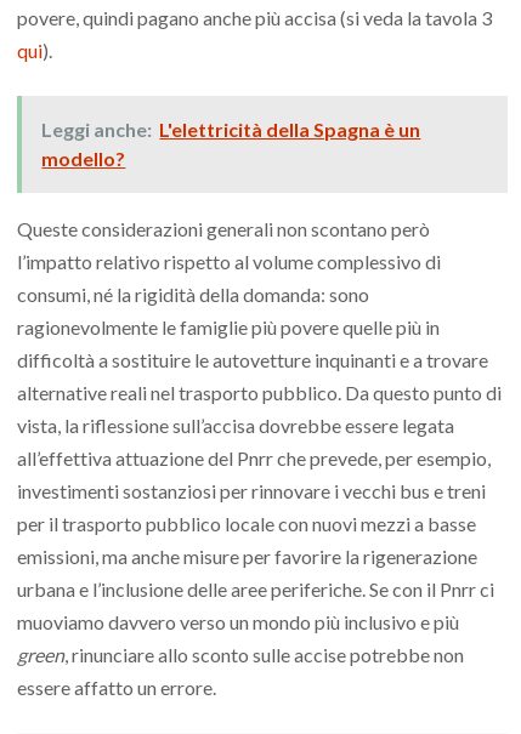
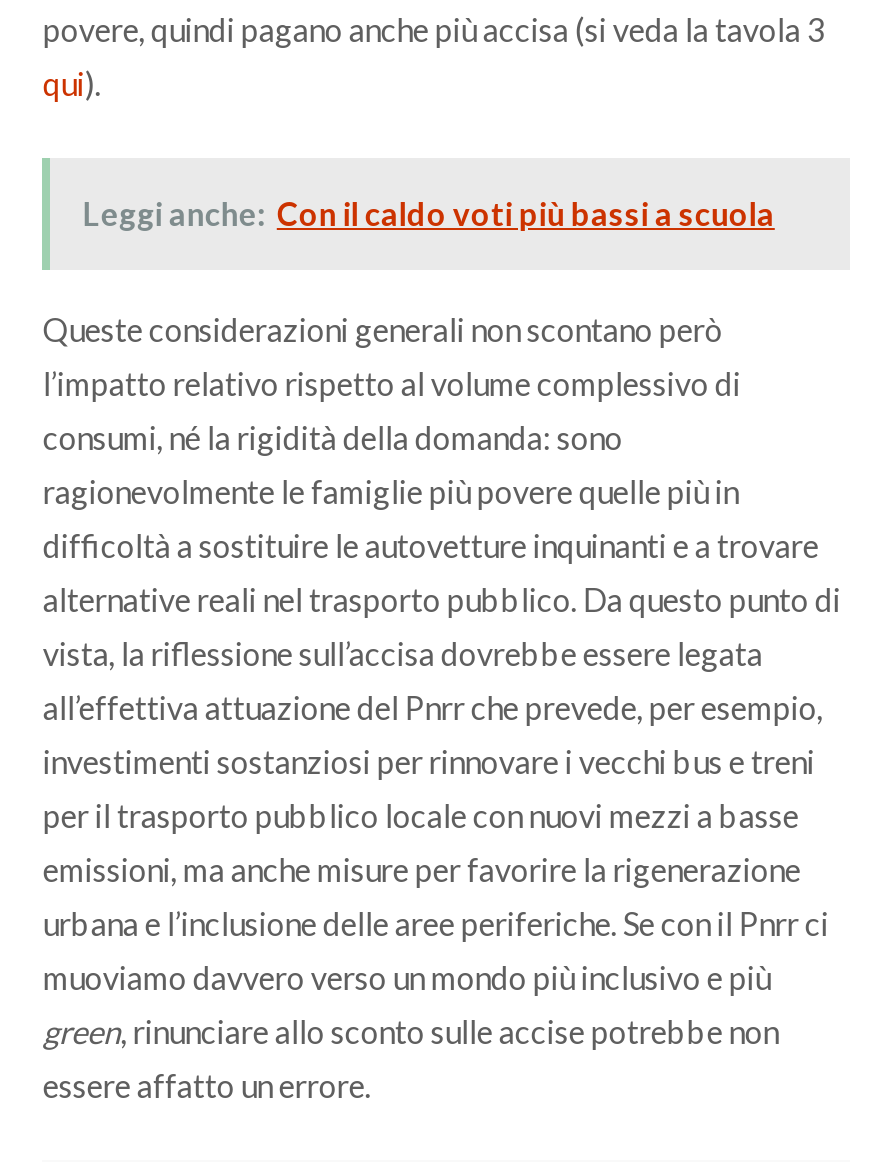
- Leggi anche: L'elettricità della Spagna è un
- modello?
+ Leggi anche: Con il caldo voti più bassi a scuola
